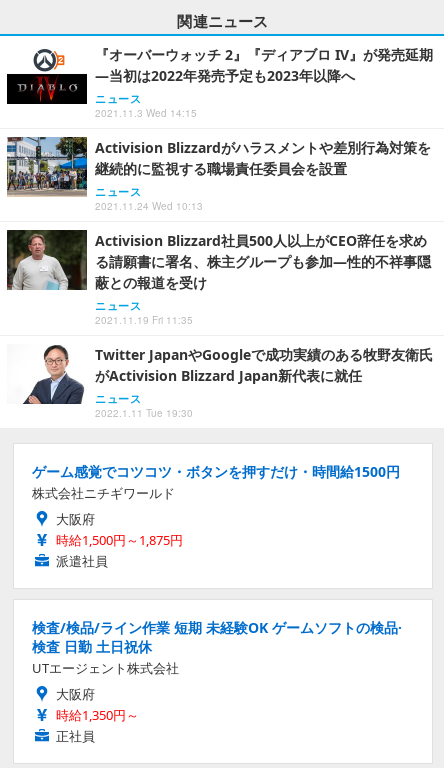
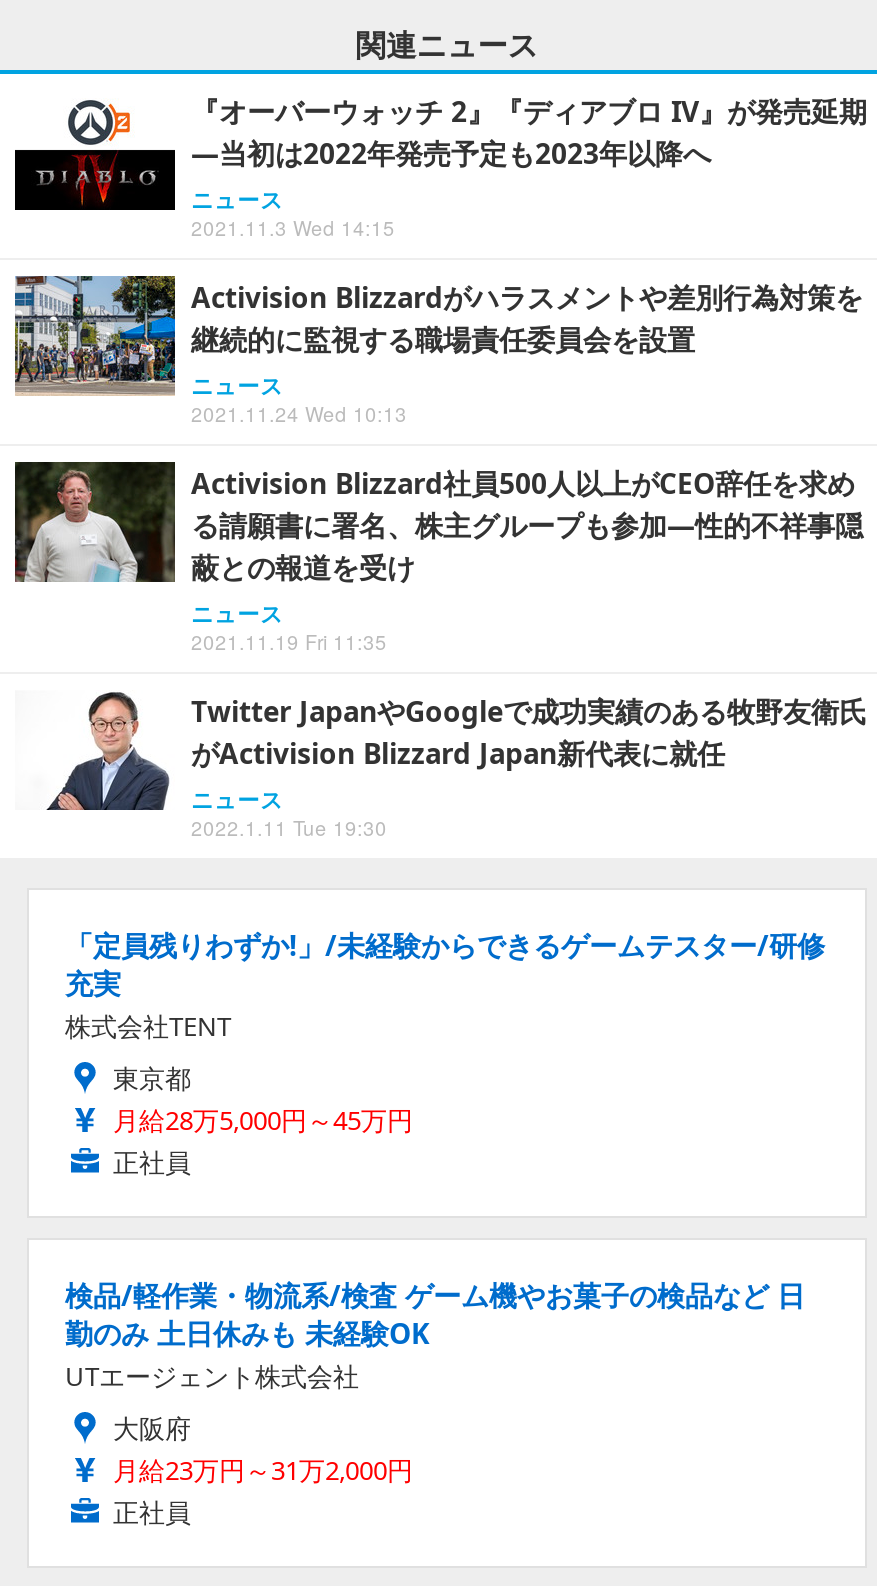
- ゲーム感覚でコツコツ・ボタンを押すだけ・時間給1500円
- 株式会社ニチギワールド
- 大阪府
- 時給1,500円～1,875円
- 派遣社員
+ 「定員残りわずか!」/未経験からできるゲームテスター/研修
+ 充実
+ 株式会社TENT
+ 東京都
+ 月給28万5,000円～45万円
+ 正社員

- 検査/検品/ライン作業 短期 未経験OK ゲームソフトの検品·
- 検査 日勤 土日祝休
+ 検品/軽作業・物流系/検査 ゲーム機やお菓子の検品など 日
+ 勤のみ 土日休みも 未経験OK

- 時給1,350円～
+ 月給23万円～31万2,000円
